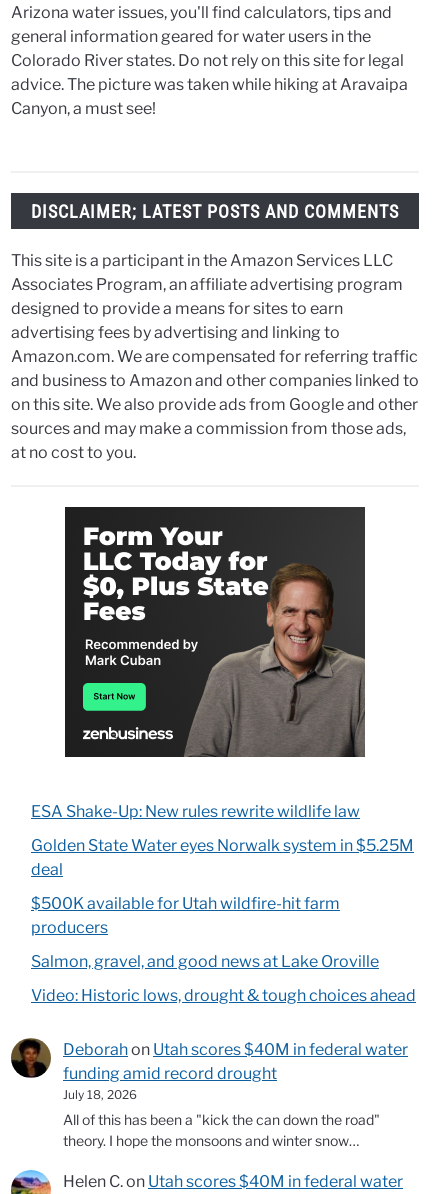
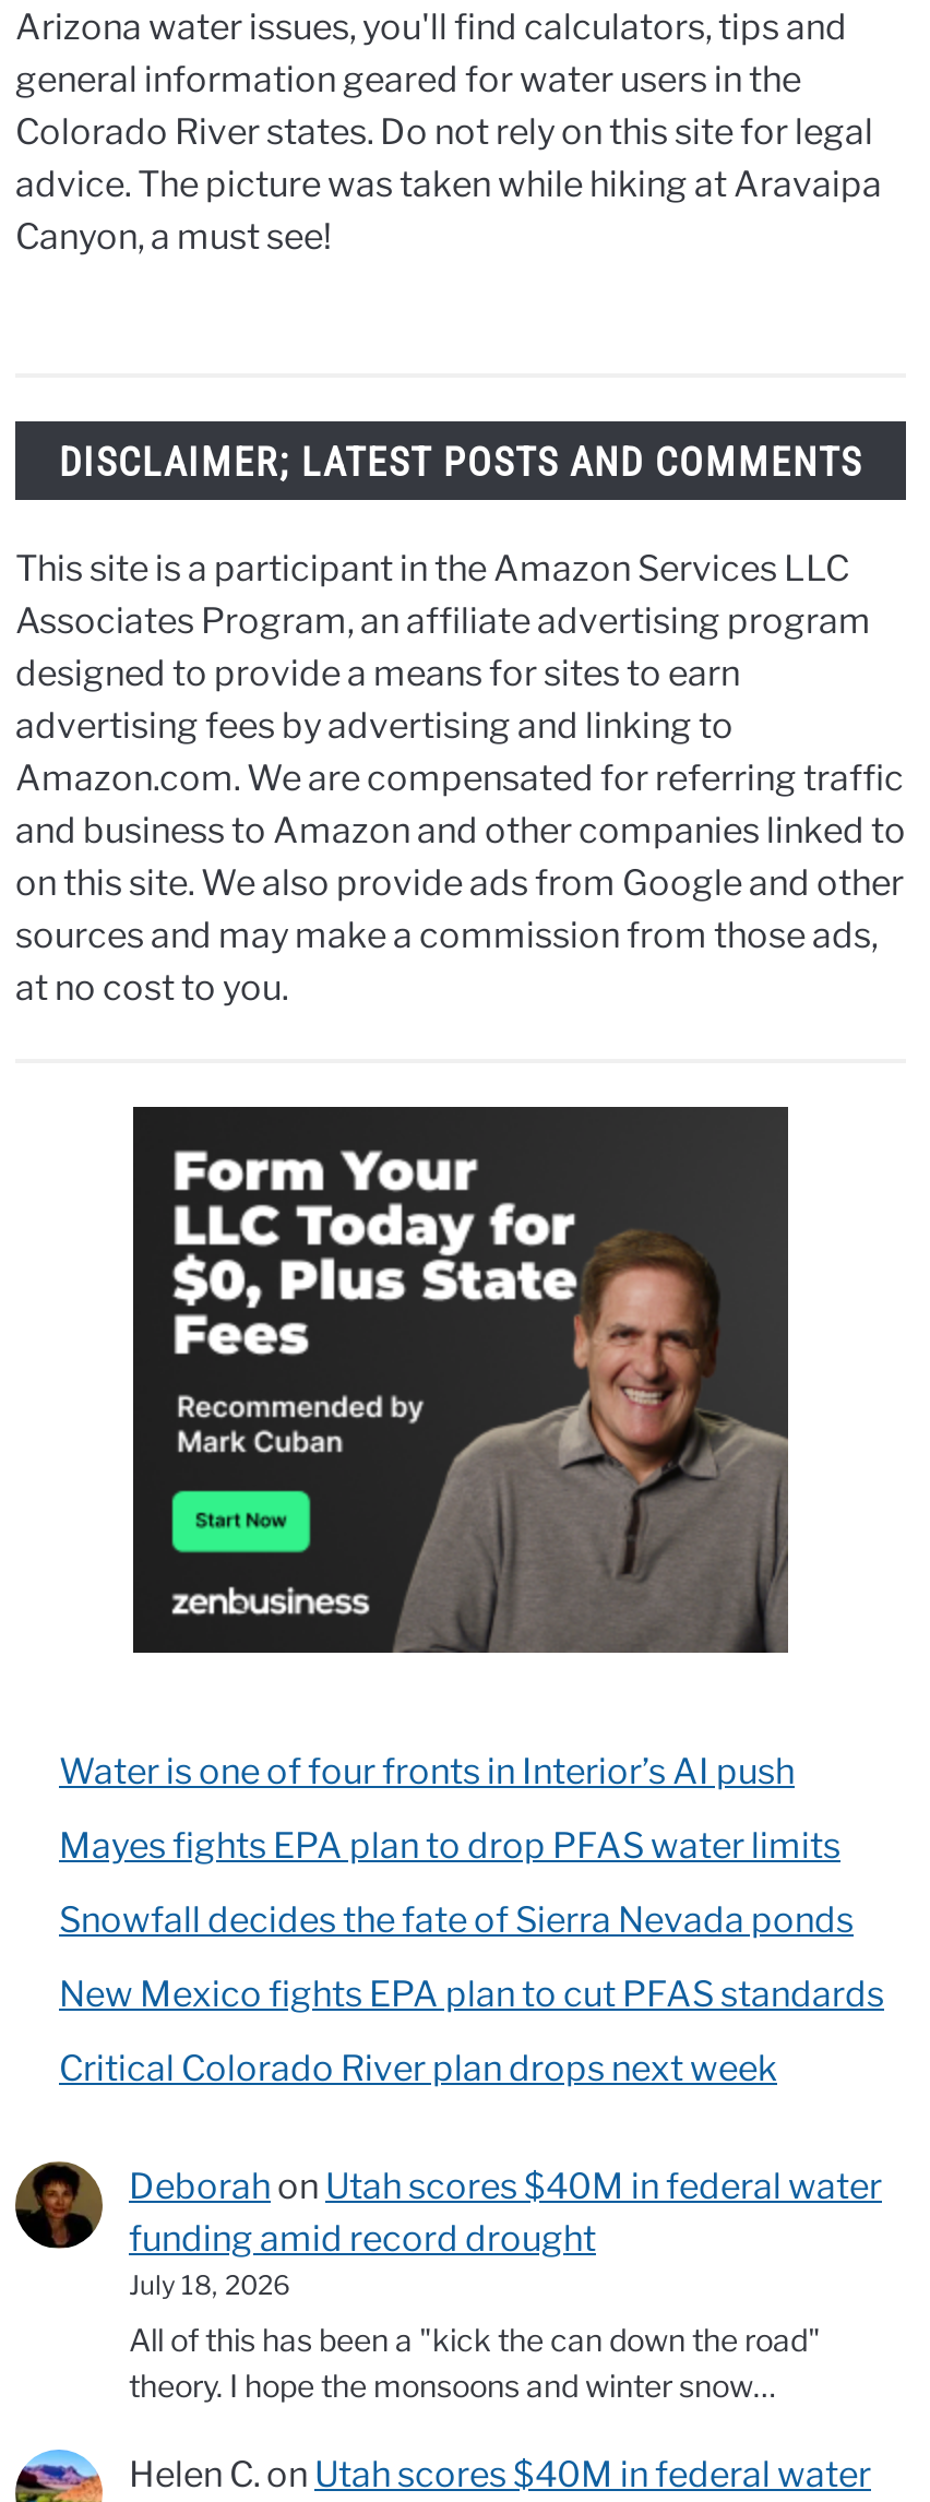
- ESA Shake-Up: New rules rewrite wildlife law
+ Water is one of four fronts in Interior’s AI push

- Golden State Water eyes Norwalk system in $5.25M
- deal
+ Mayes fights EPA plan to drop PFAS water limits

- $500K available for Utah wildfire-hit farm
- producers
+ Snowfall decides the fate of Sierra Nevada ponds

- Salmon, gravel, and good news at Lake Oroville
+ New Mexico fights EPA plan to cut PFAS standards

- Video: Historic lows, drought & tough choices ahead
+ Critical Colorado River plan drops next week
